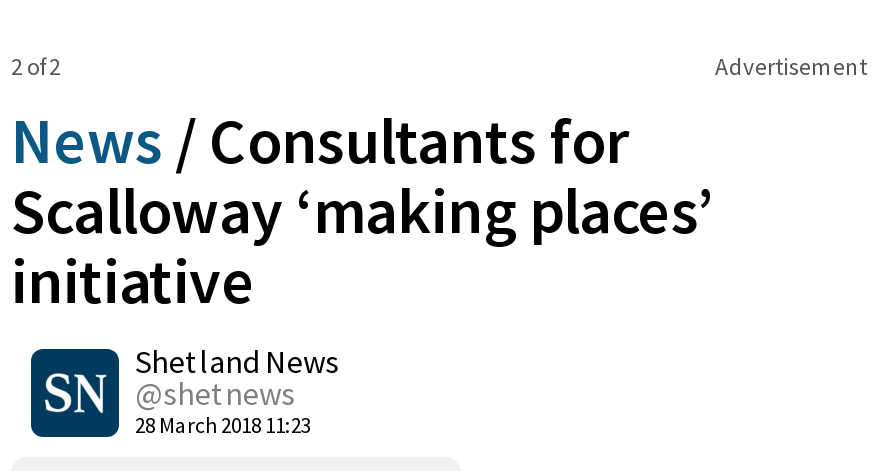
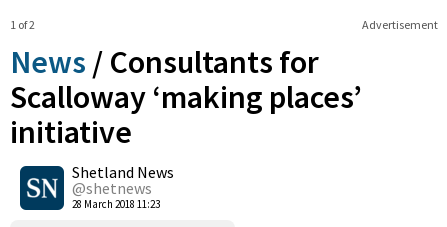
- 2 of 2
+ 1 of 2
